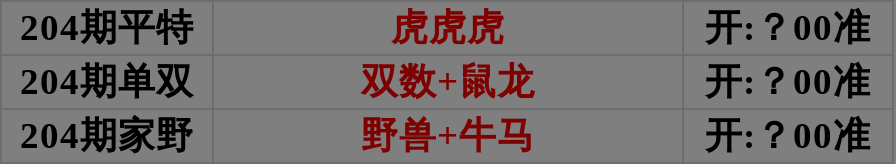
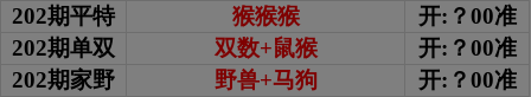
- 204期平特
- 虎虎虎
+ 202期平特
+ 猴猴猴

- 204期单双
+ 202期单双

- 双数+鼠龙
+ 双数+鼠猴

- 204期家野
+ 202期家野

- 野兽+牛马
+ 野兽+马狗
